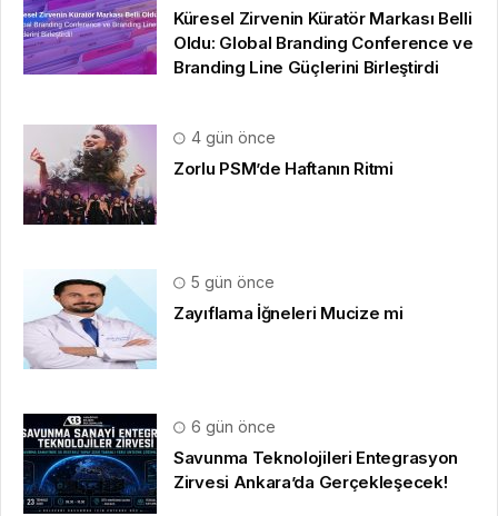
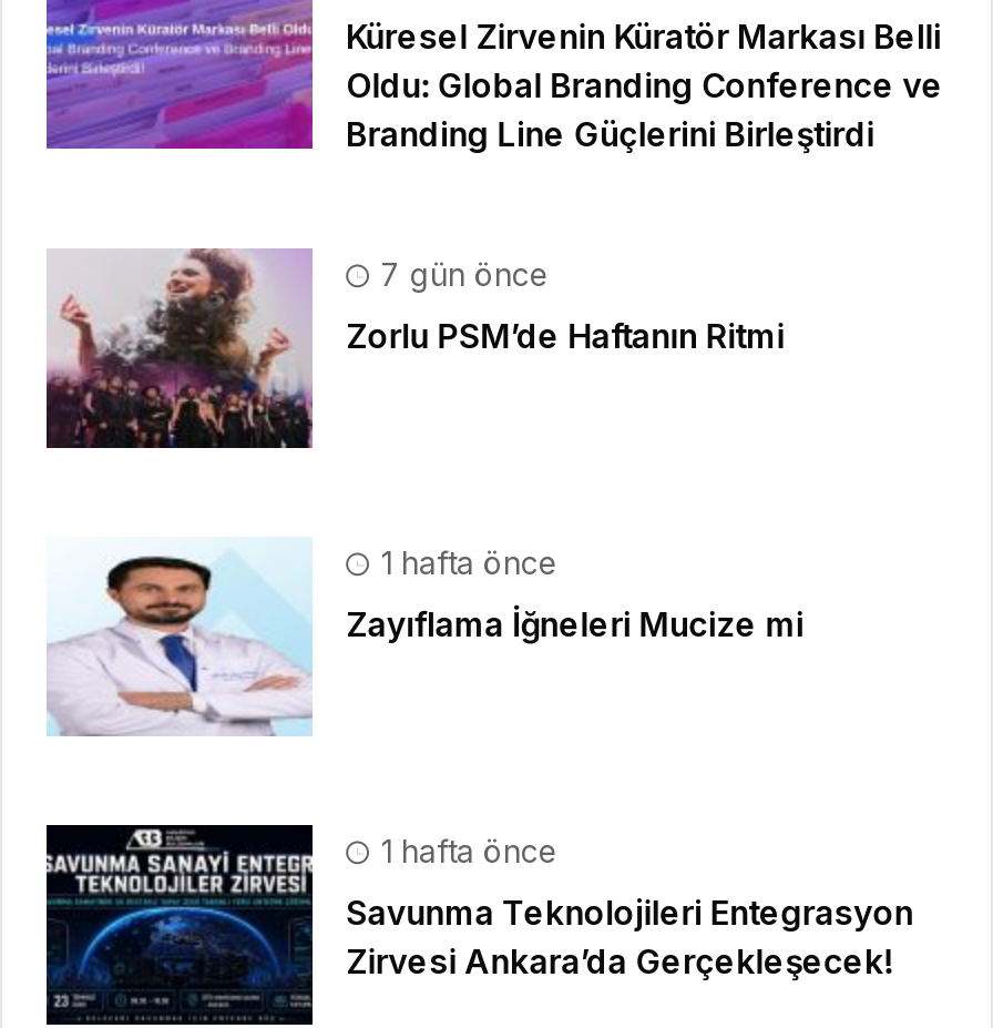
- 4 gün önce
+ 7 gün önce

- 5 gün önce
+ 1 hafta önce

- 6 gün önce
+ 1 hafta önce
